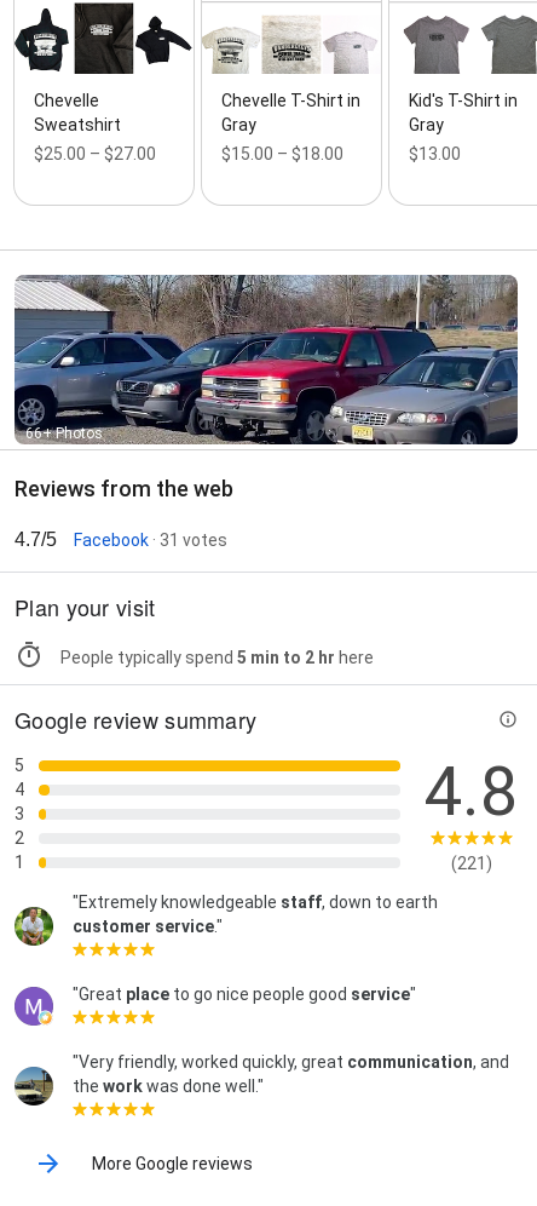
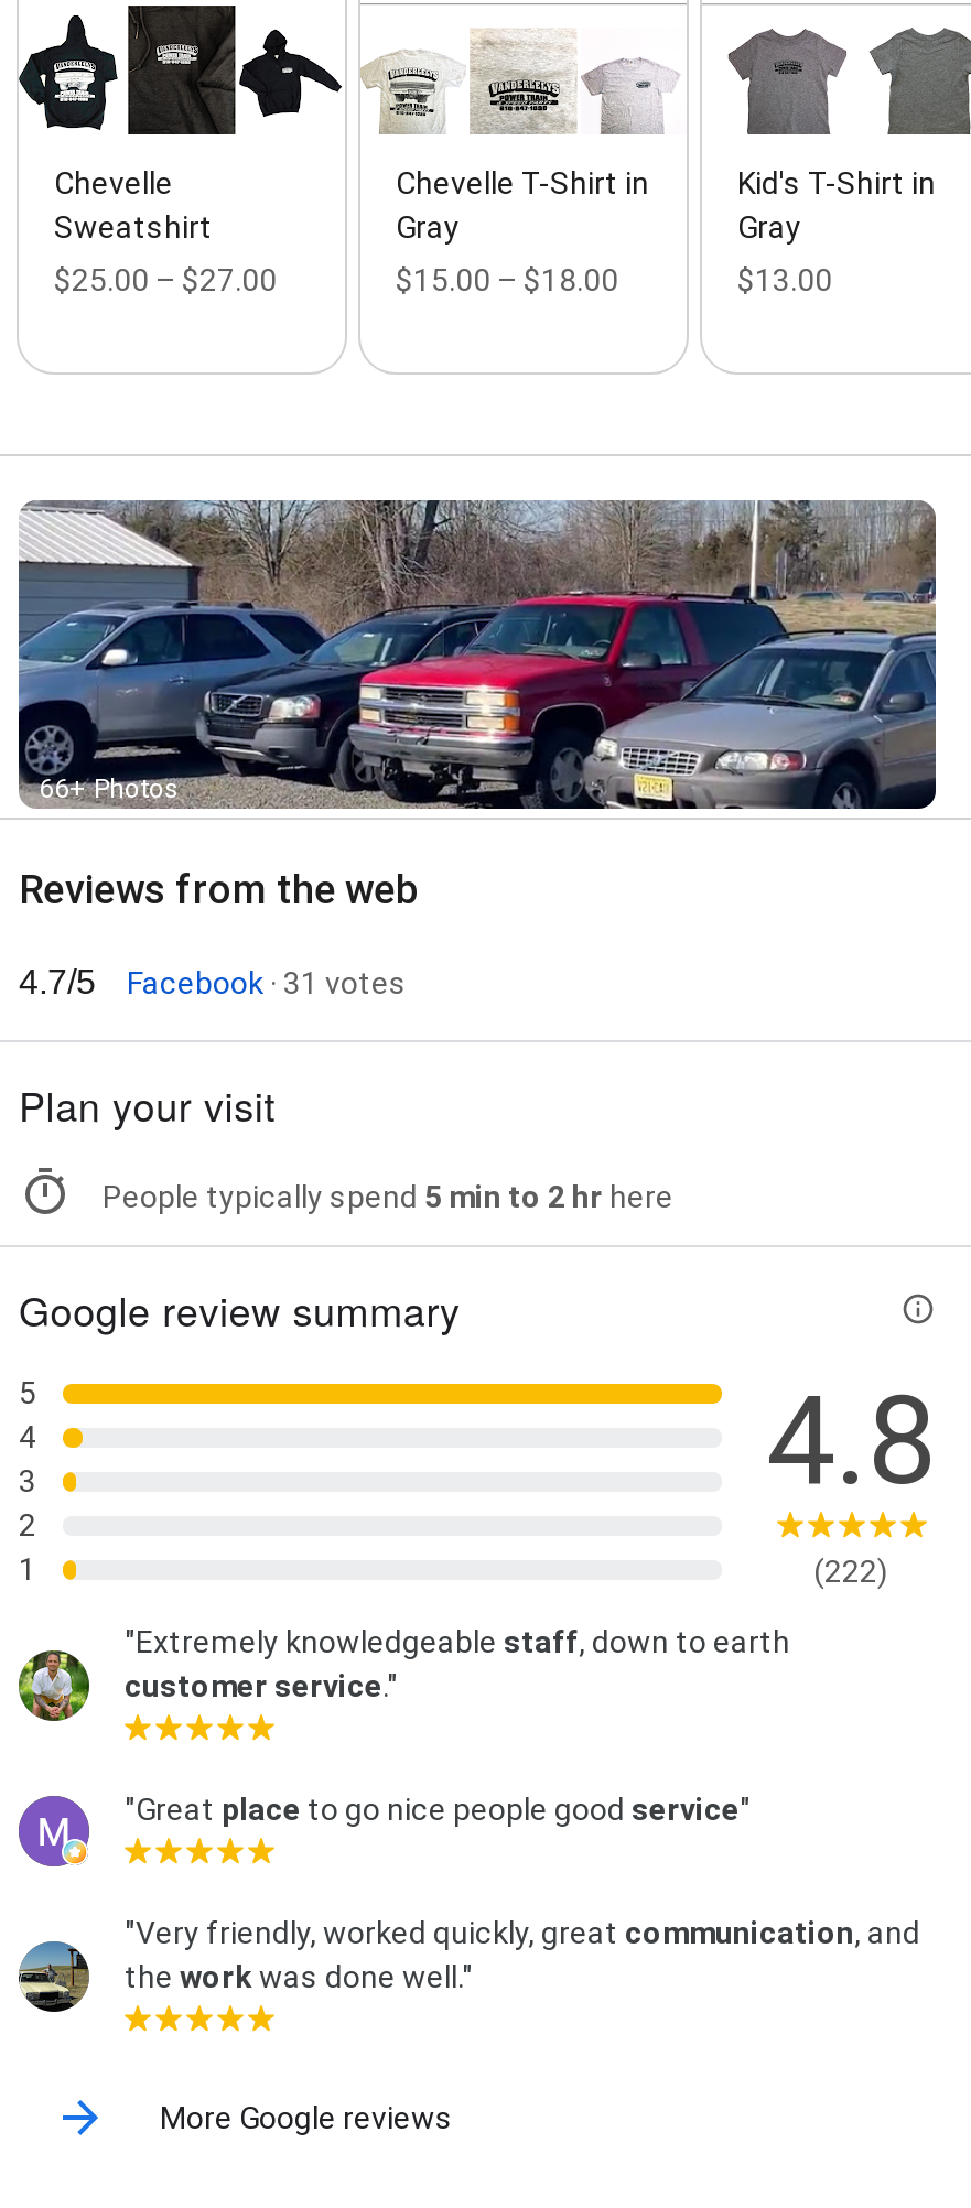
- (221)
+ (222)
